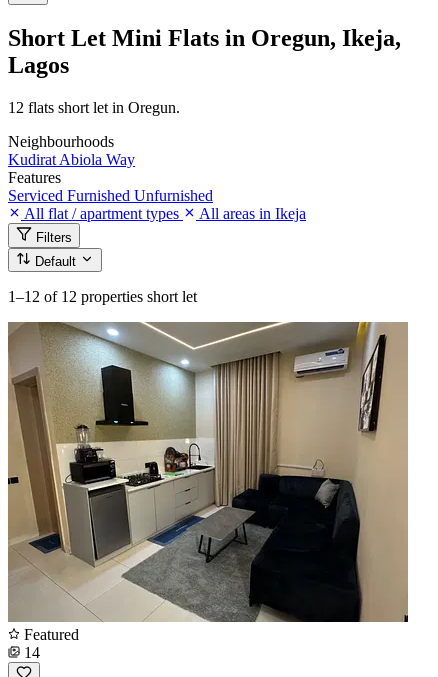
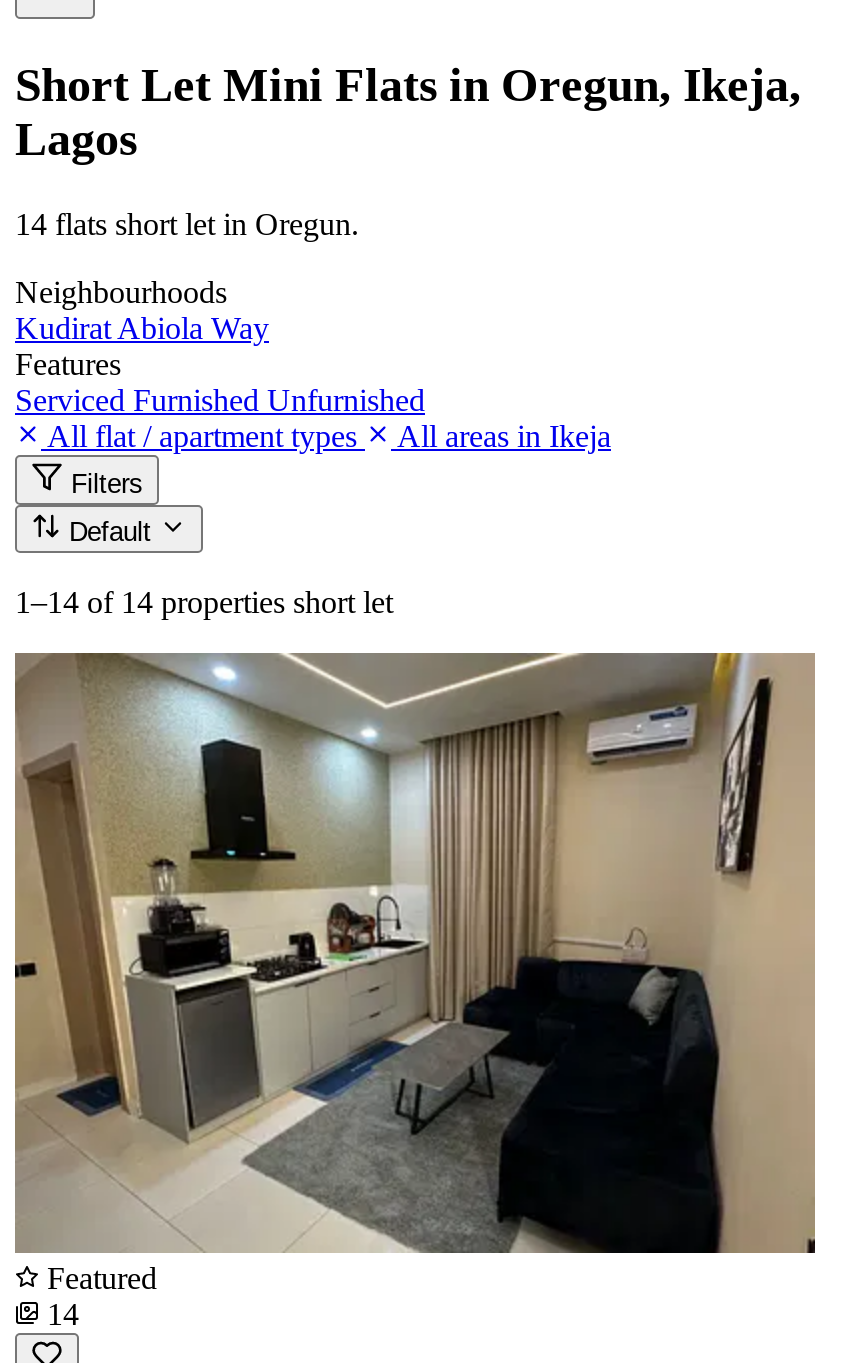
- 12 flats short let in Oregun.
+ 14 flats short let in Oregun.

- 1–12 of 12 properties short let
+ 1–14 of 14 properties short let
